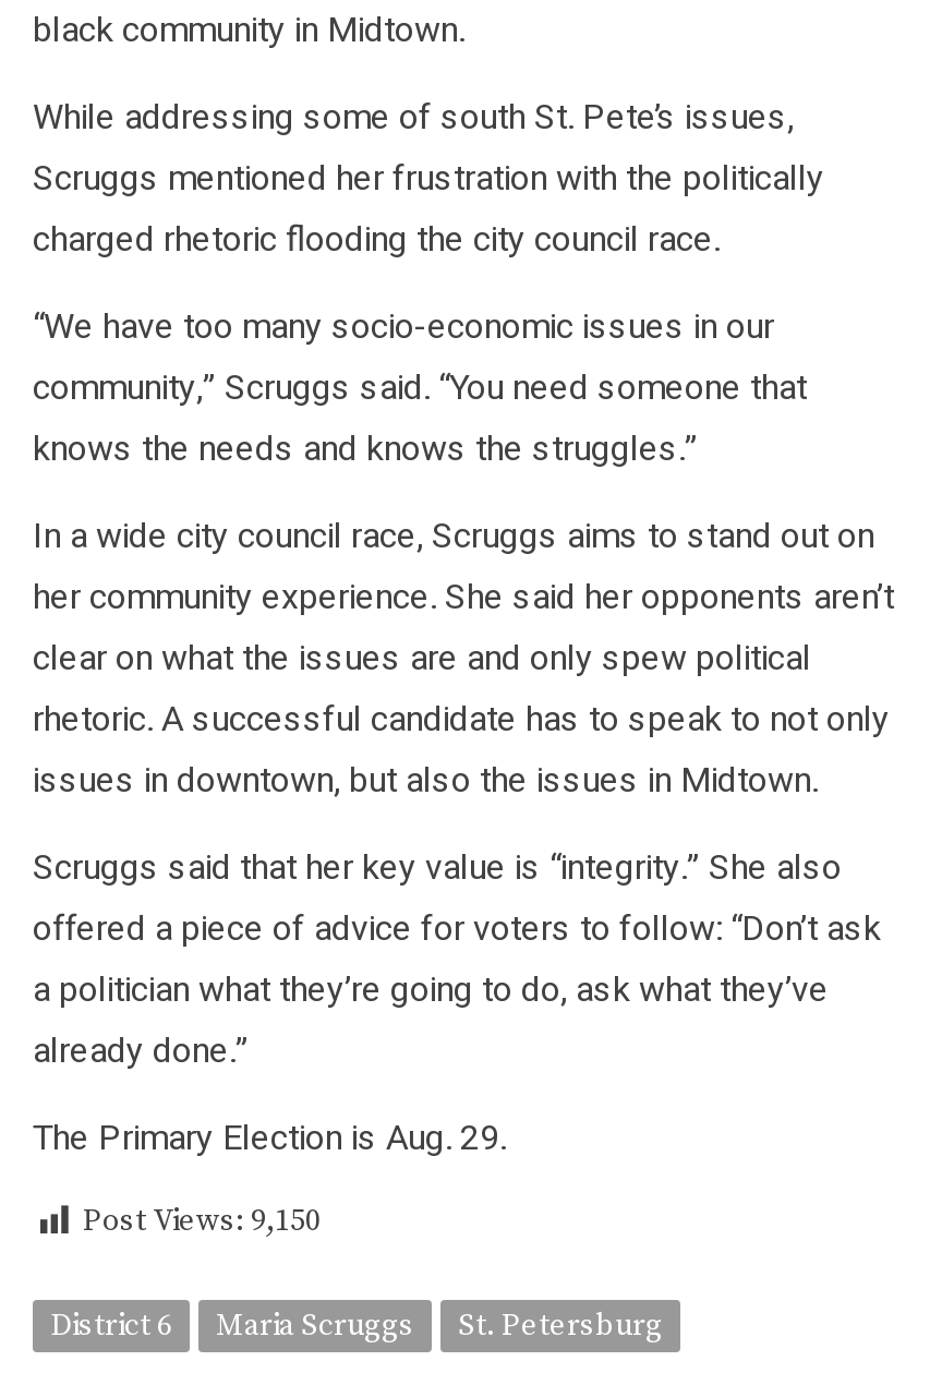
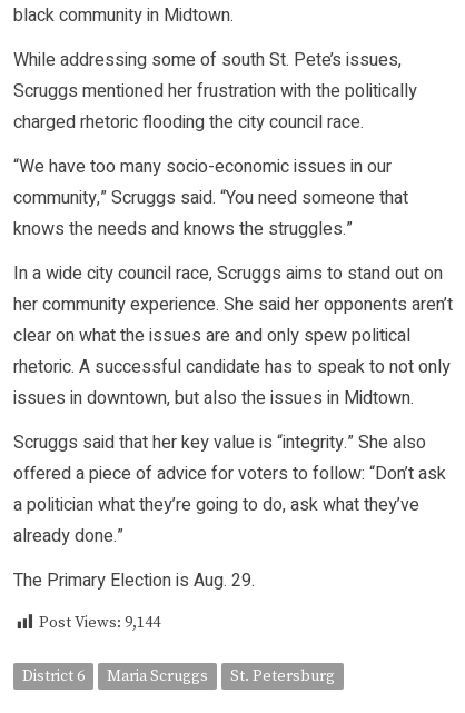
- Post Views: 9,150
+ Post Views: 9,144
